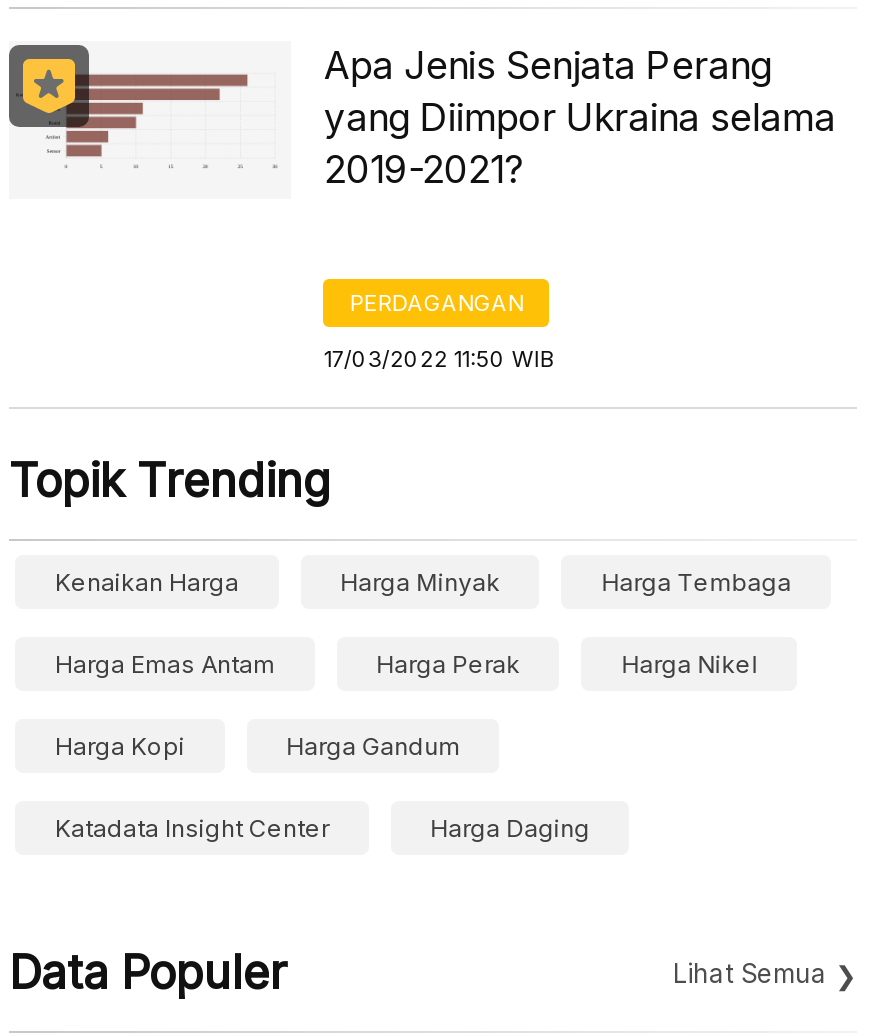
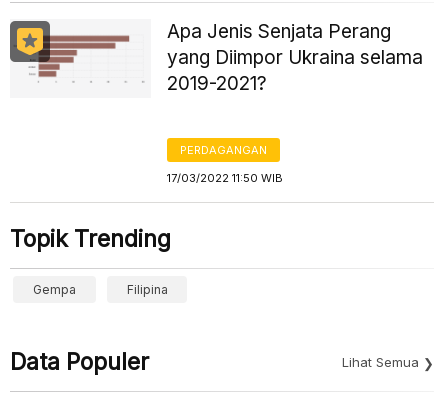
- Kenaikan Harga
- Harga Minyak
- Harga Tembaga
- Harga Emas Antam
- Harga Perak
- Harga Nikel
- Harga Kopi
- Harga Gandum
- Katadata Insight Center
- Harga Daging
+ Gempa
+ Filipina
